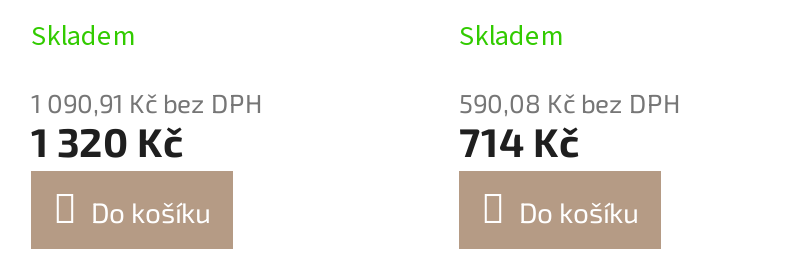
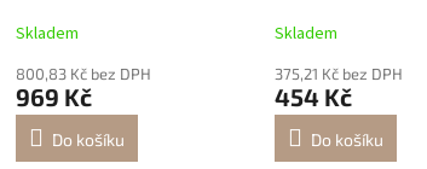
- 1 090,91 Kč bez DPH
+ 800,83 Kč bez DPH

- 590,08 Kč bez DPH
+ 375,21 Kč bez DPH

- 1 320 Kč
+ 969 Kč

- 714 Kč
+ 454 Kč
